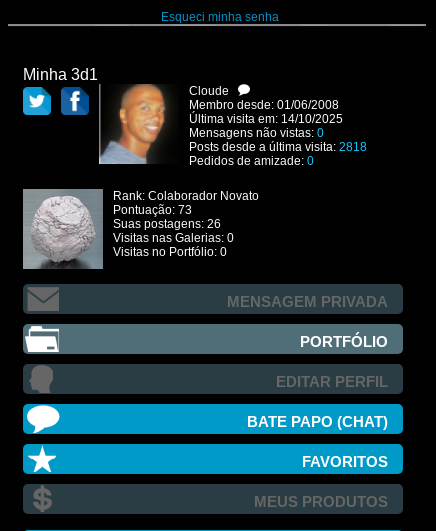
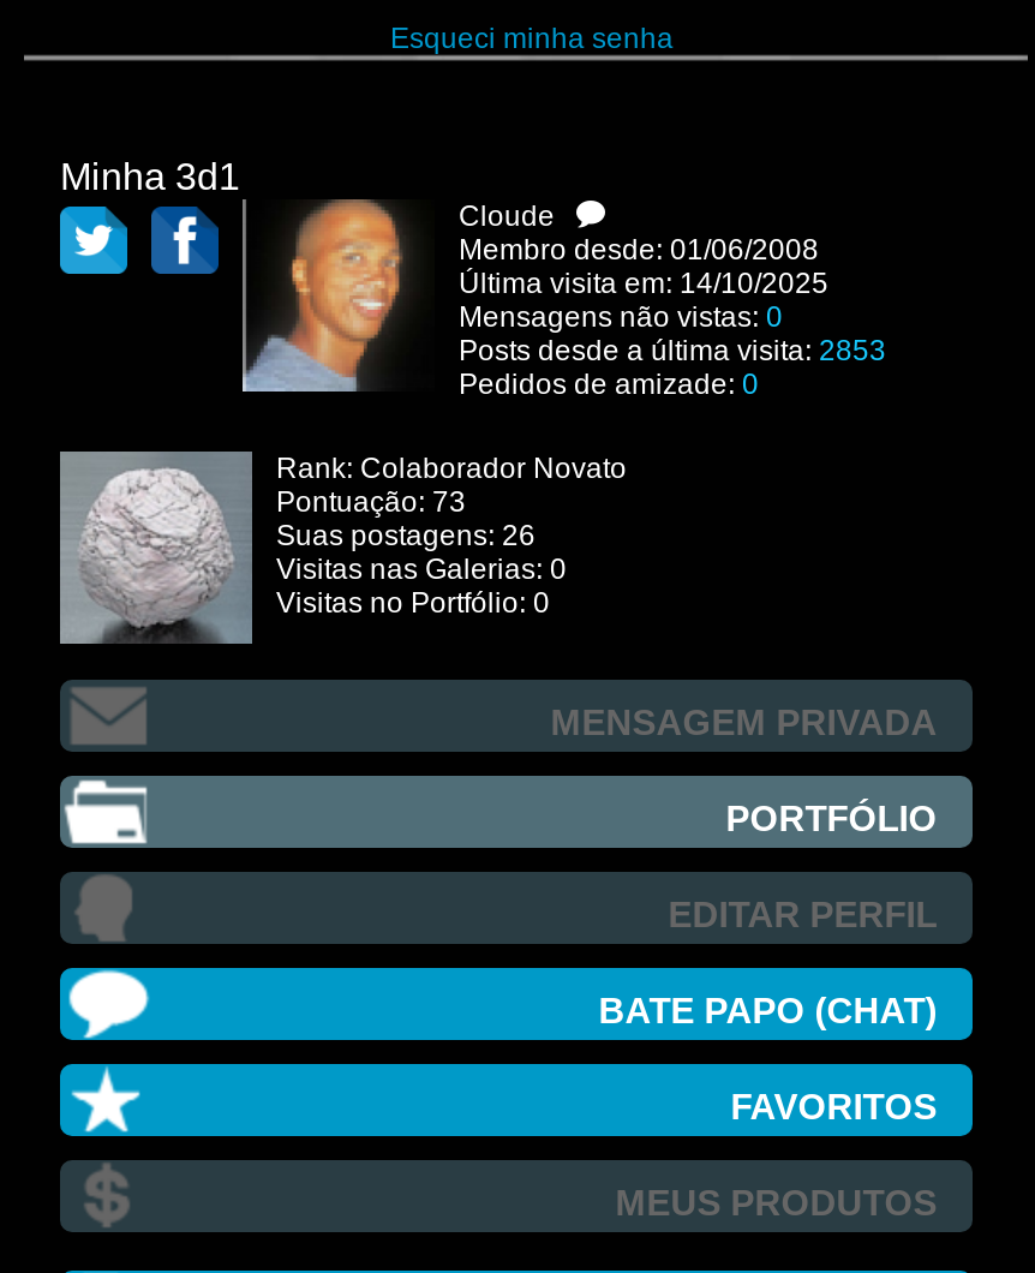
- Posts desde a última visita: 2818
+ Posts desde a última visita: 2853
